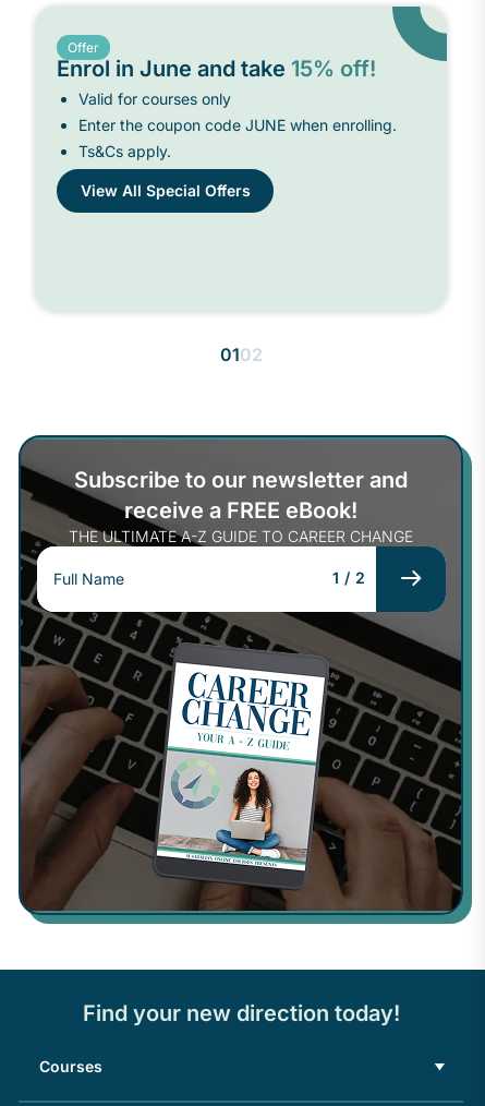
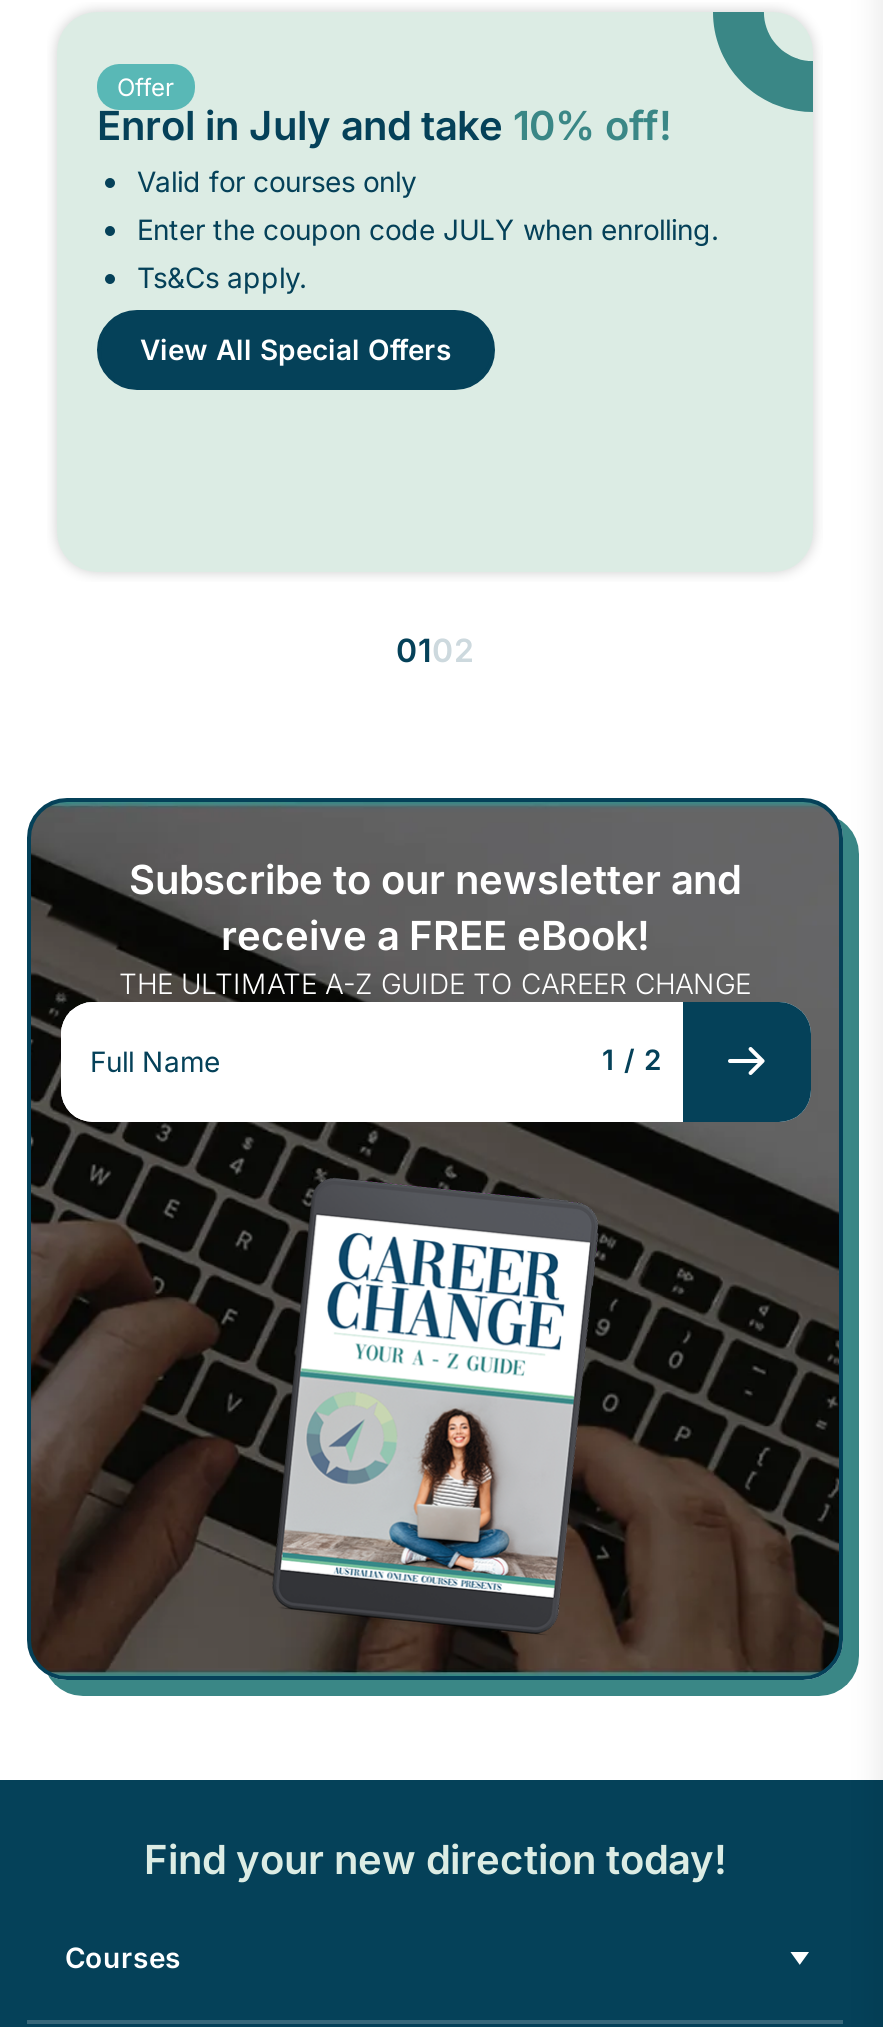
- Enrol in June and take 15% off!
+ Enrol in July and take 10% off!

- Enter the coupon code JUNE when enrolling.
+ Enter the coupon code JULY when enrolling.
